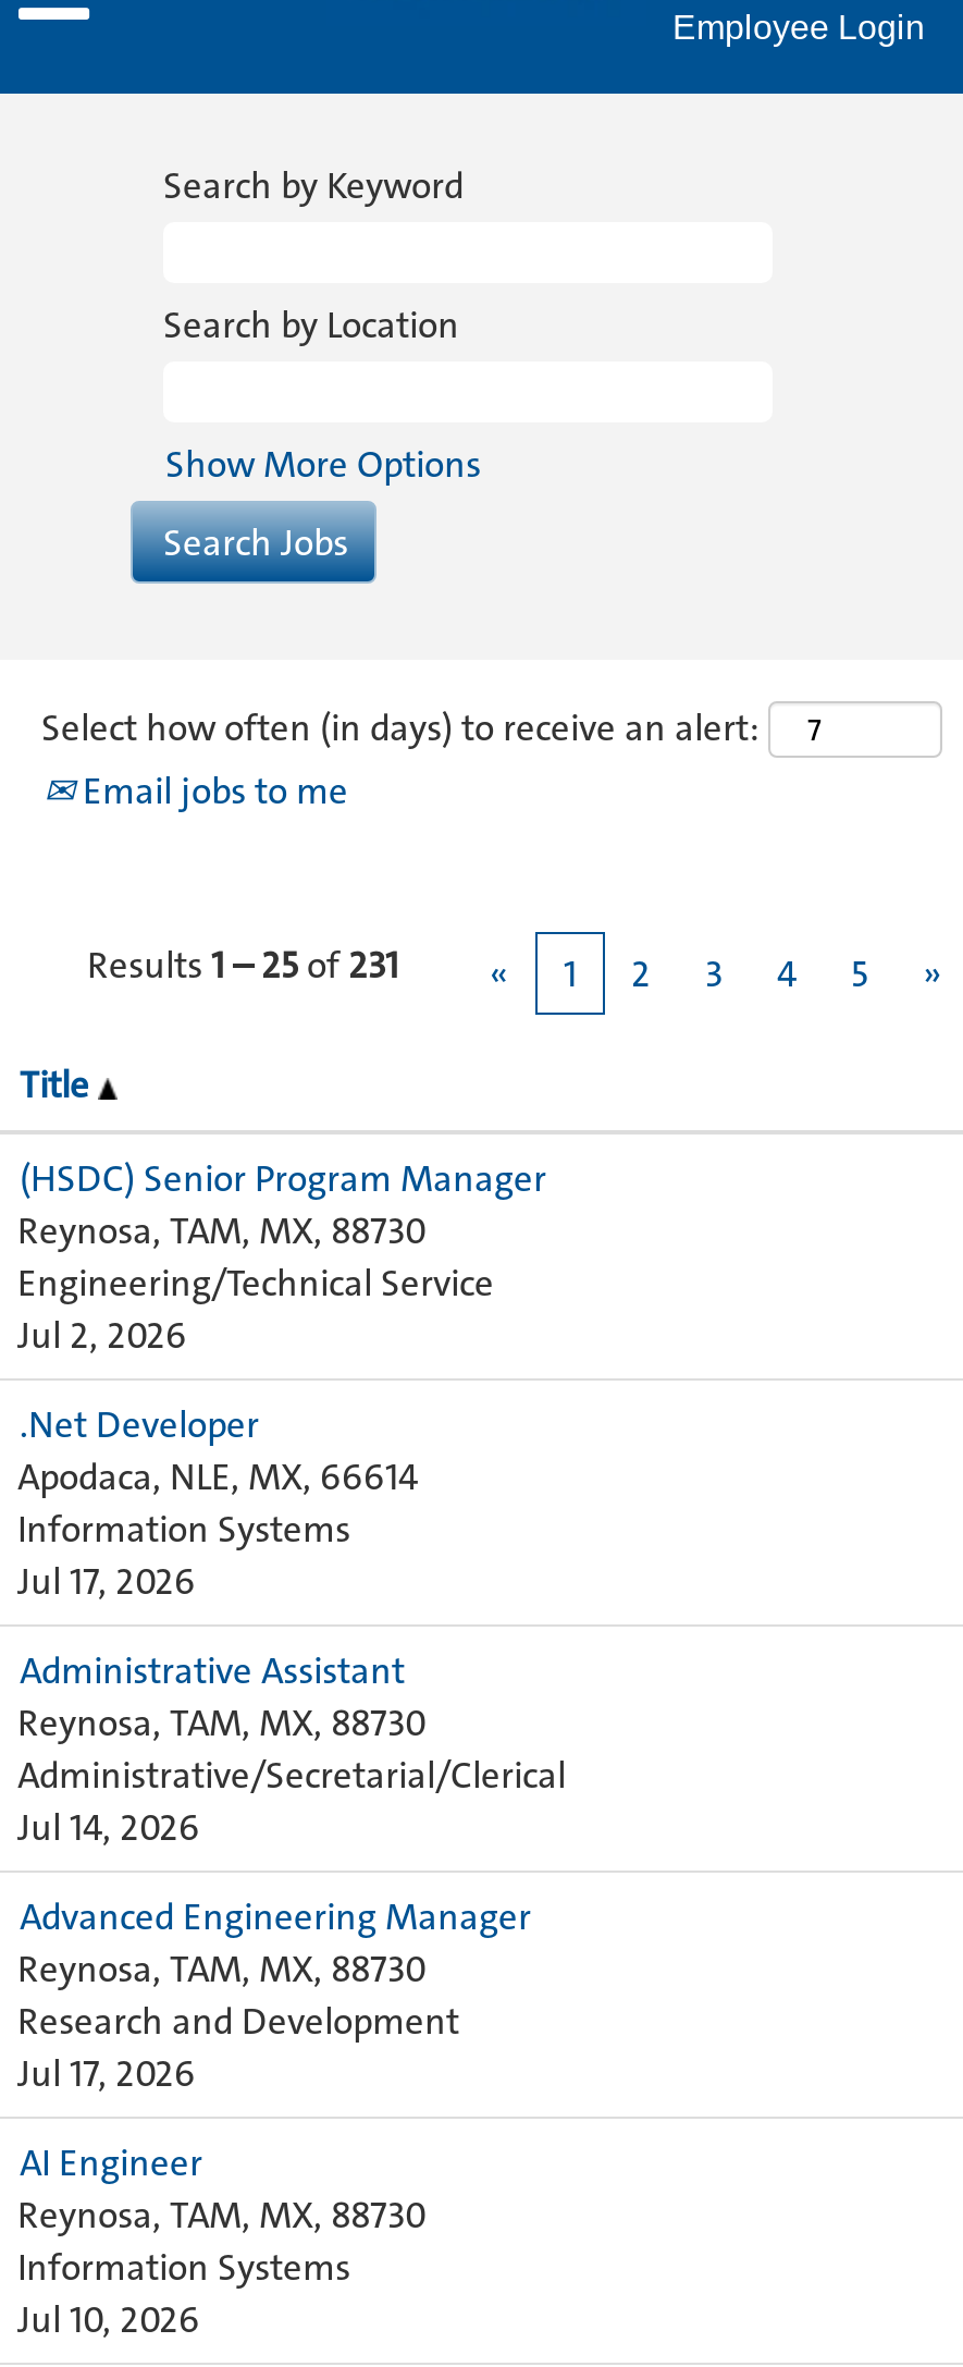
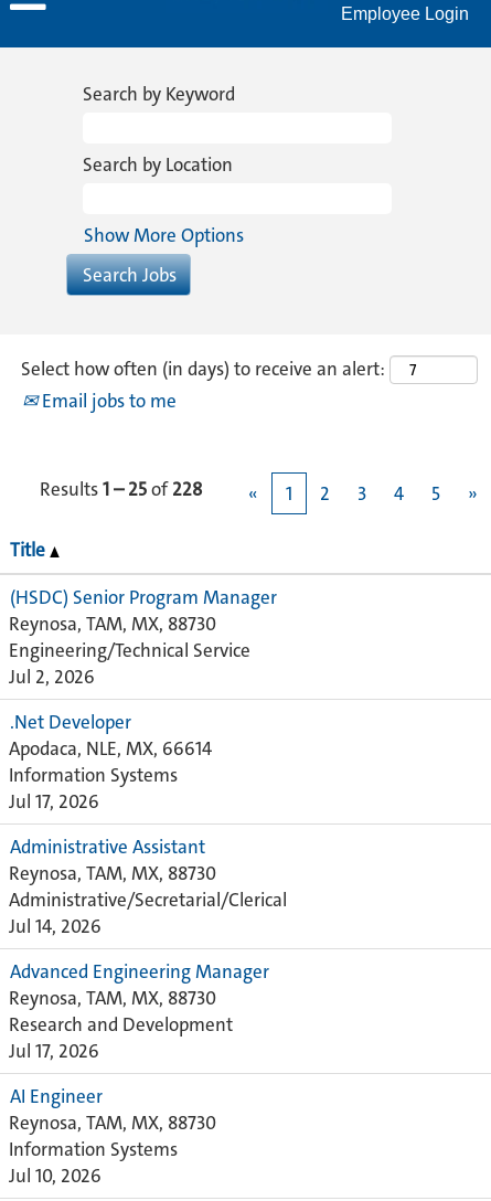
- Results 1 – 25 of 231
+ Results 1 – 25 of 228
